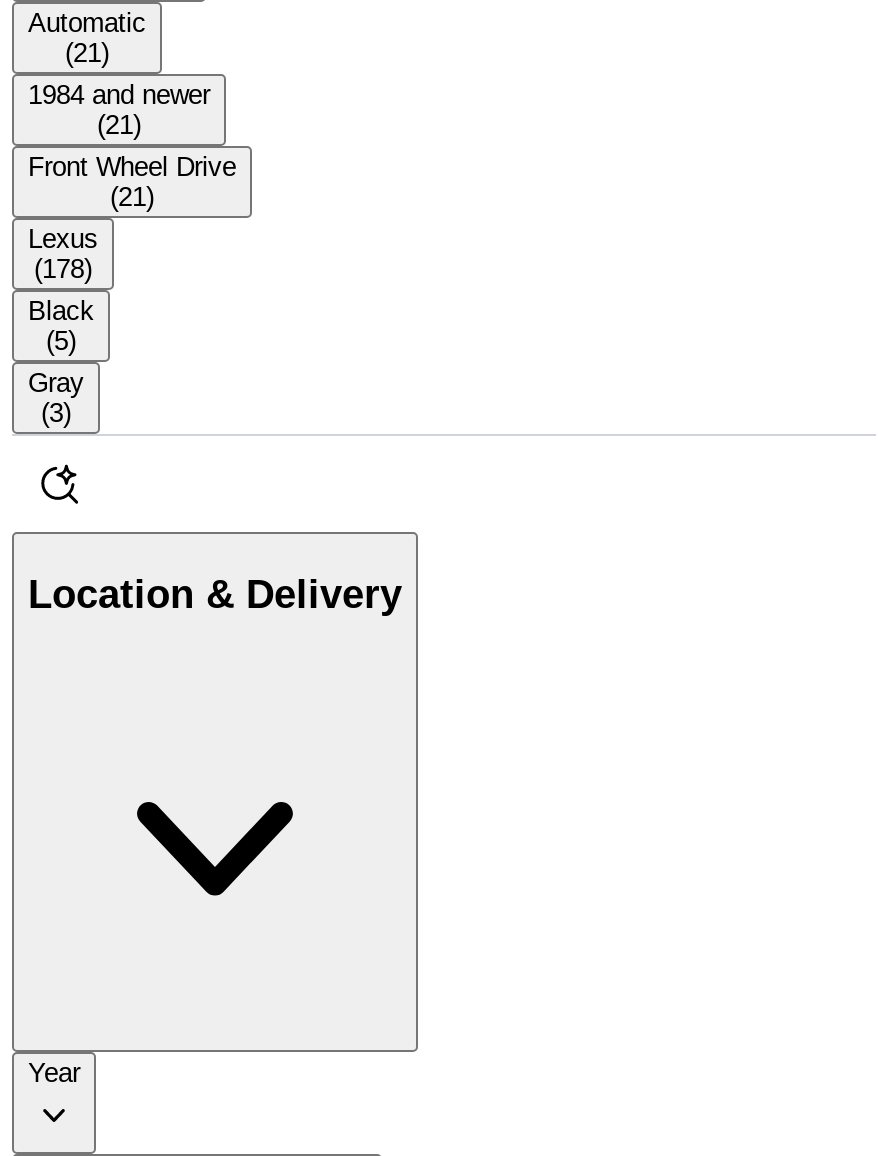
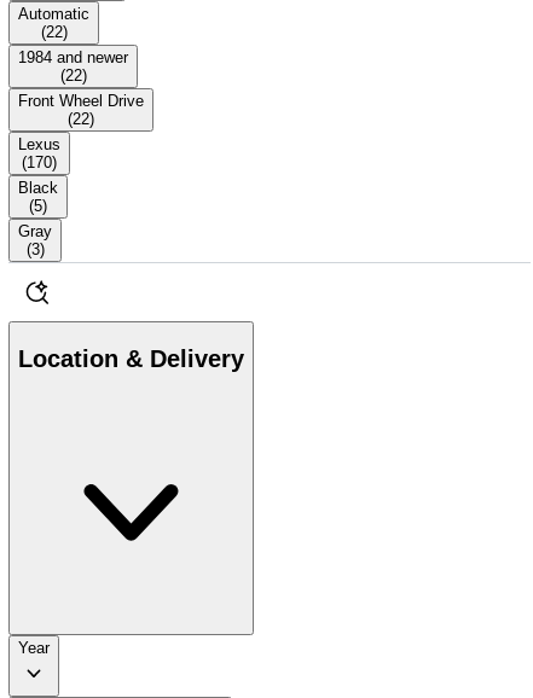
- (21)
+ (22)

- (21)
+ (22)

- (21)
+ (22)

- (178)
+ (170)
